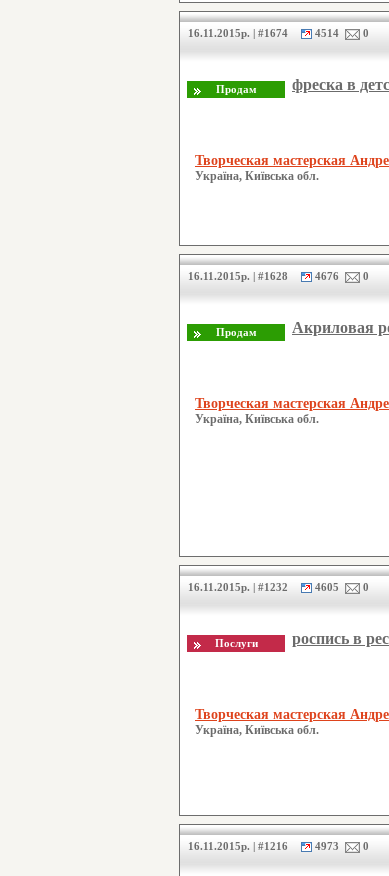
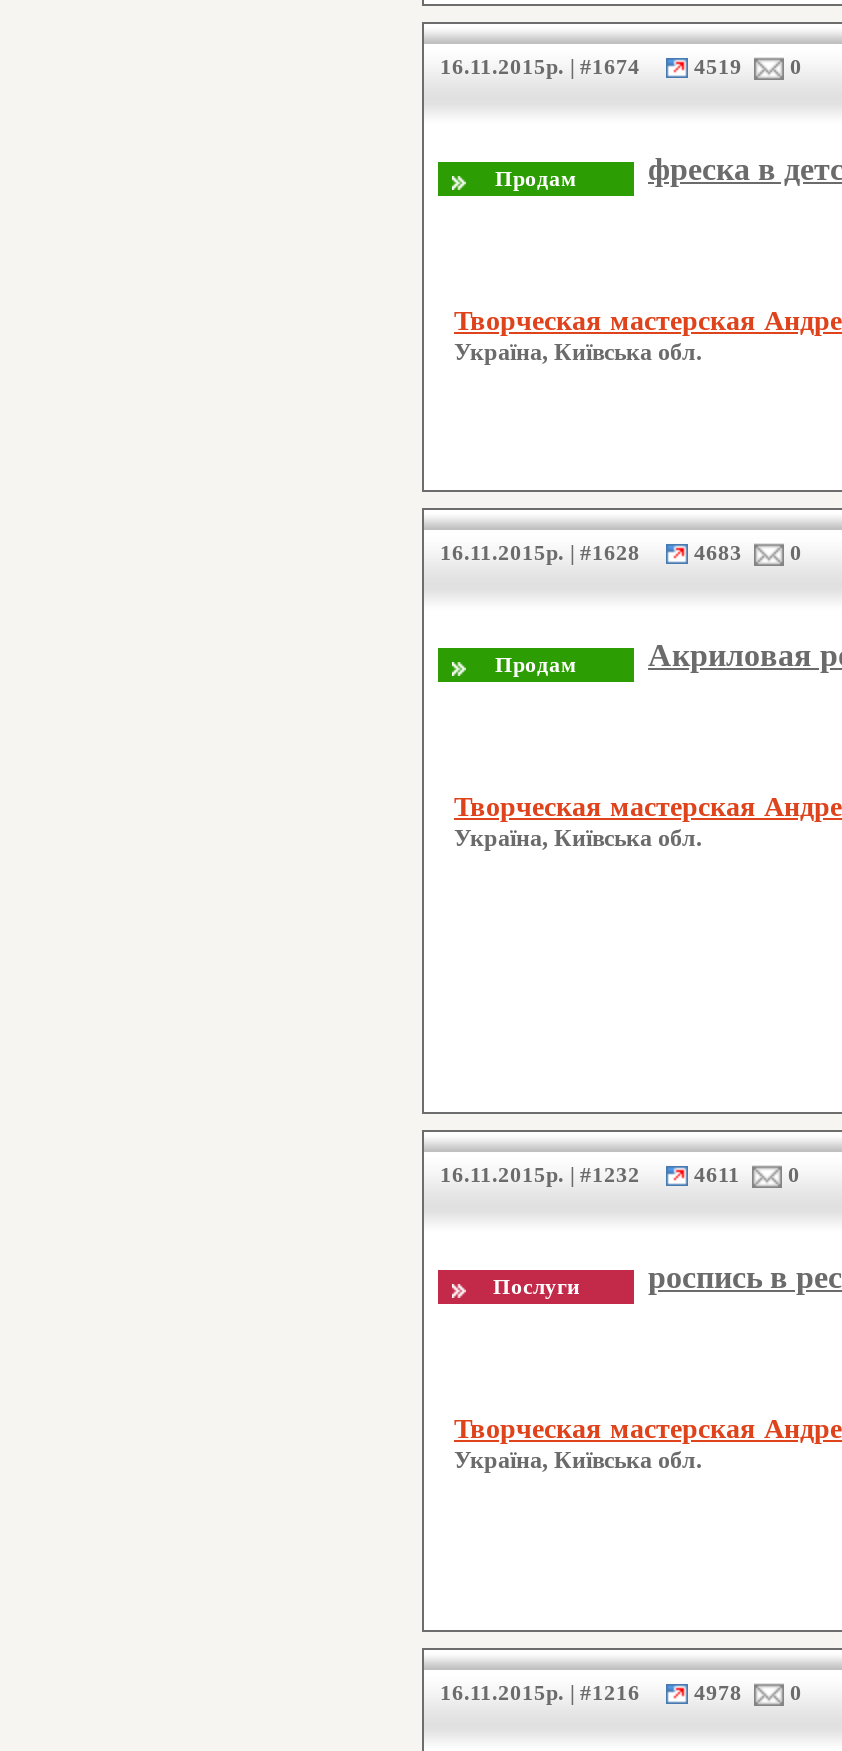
- 4514
+ 4519

- 4676
+ 4683

- 4605
+ 4611

- 4973
+ 4978
